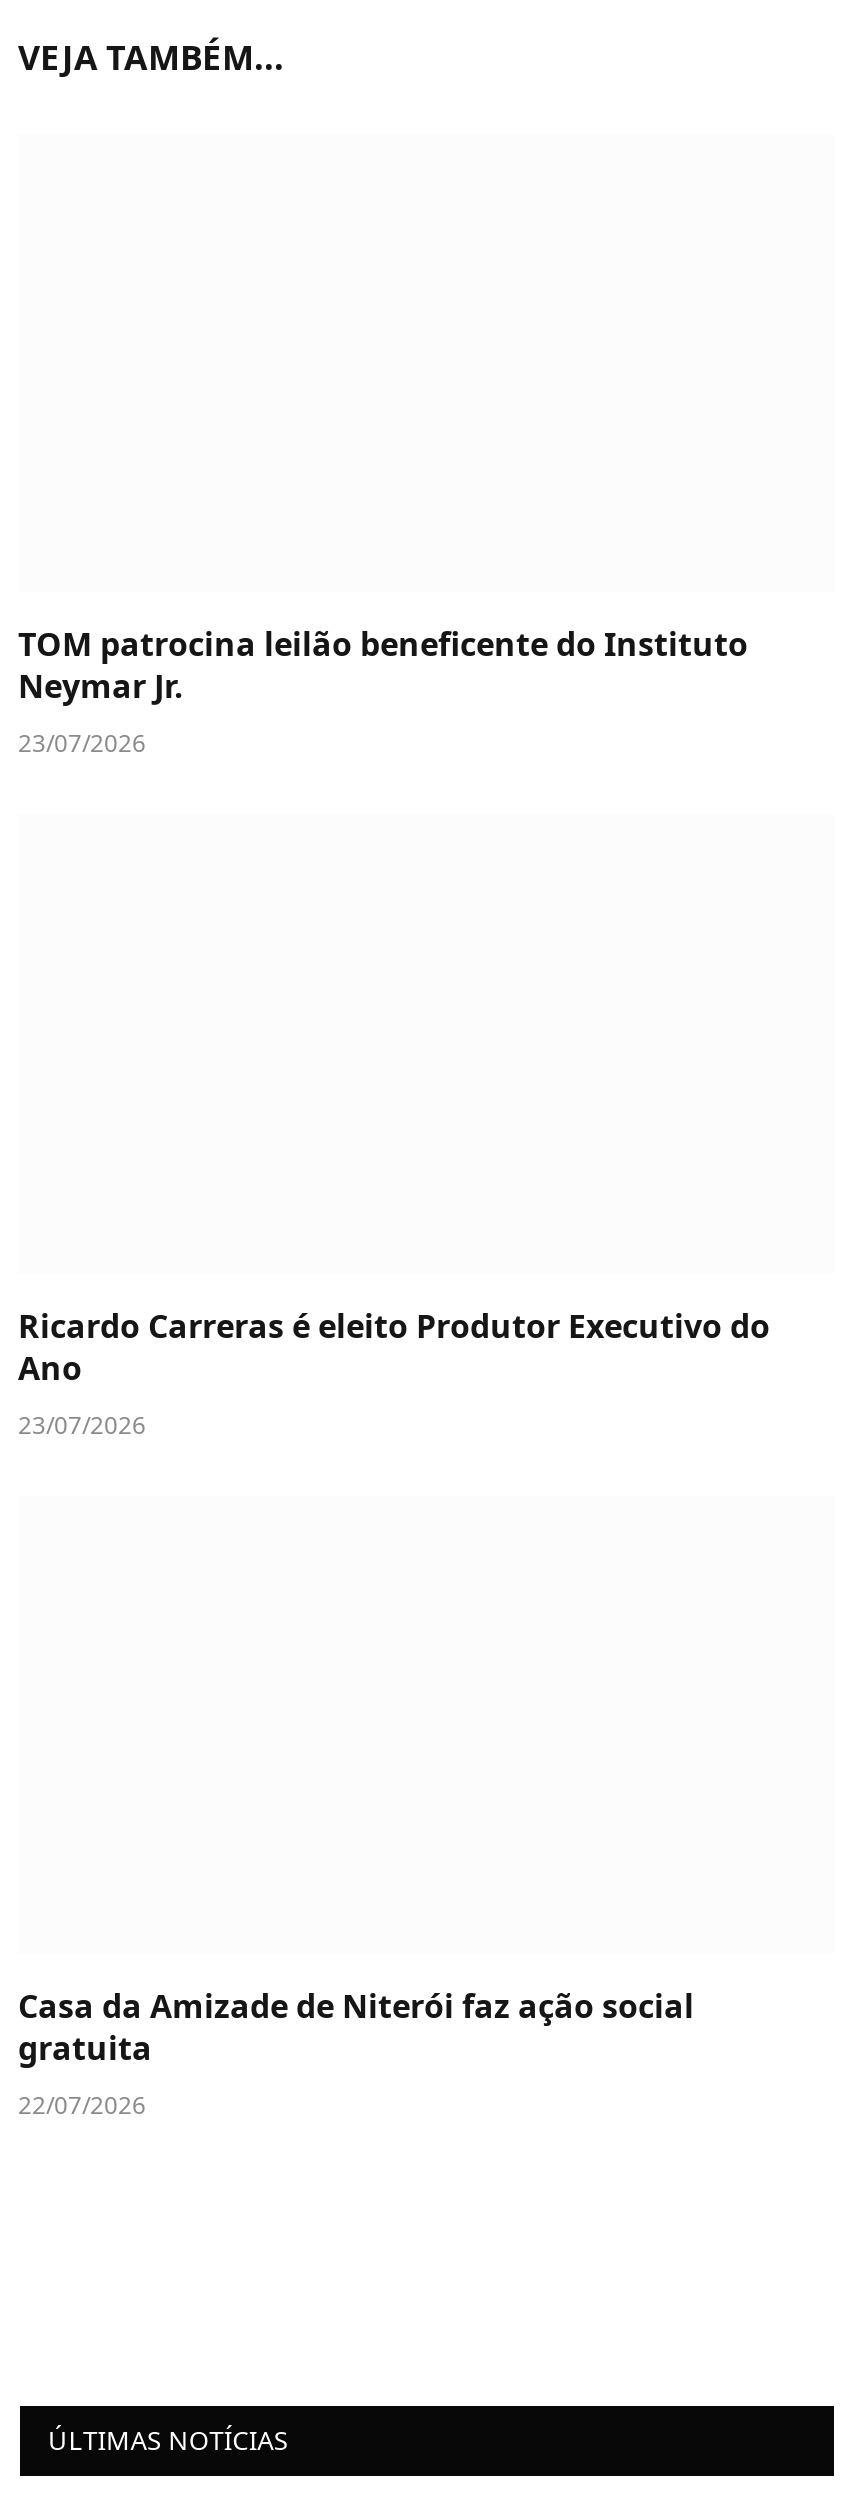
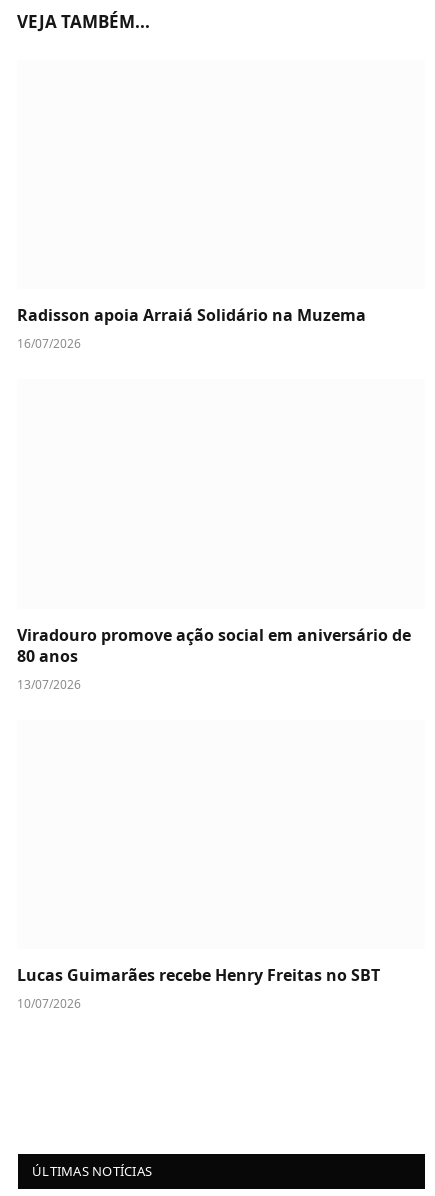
- TOM patrocina leilão beneficente do Instituto
- Neymar Jr.
- 23/07/2026
+ Radisson apoia Arraiá Solidário na Muzema
+ 16/07/2026

- Ricardo Carreras é eleito Produtor Executivo do
- Ano
- 23/07/2026
+ Viradouro promove ação social em aniversário de
+ 80 anos
+ 13/07/2026

- Casa da Amizade de Niterói faz ação social
- gratuita
- 22/07/2026
+ Lucas Guimarães recebe Henry Freitas no SBT
+ 10/07/2026
